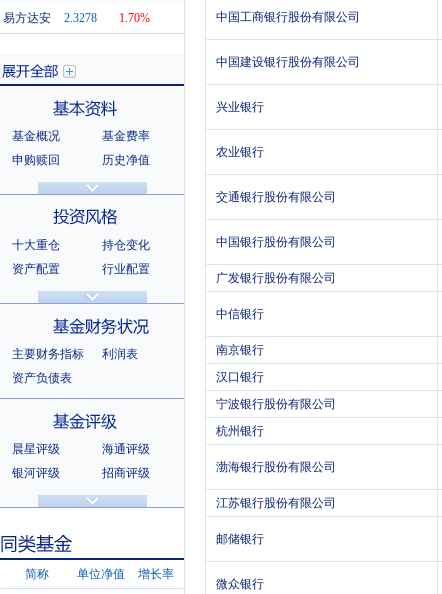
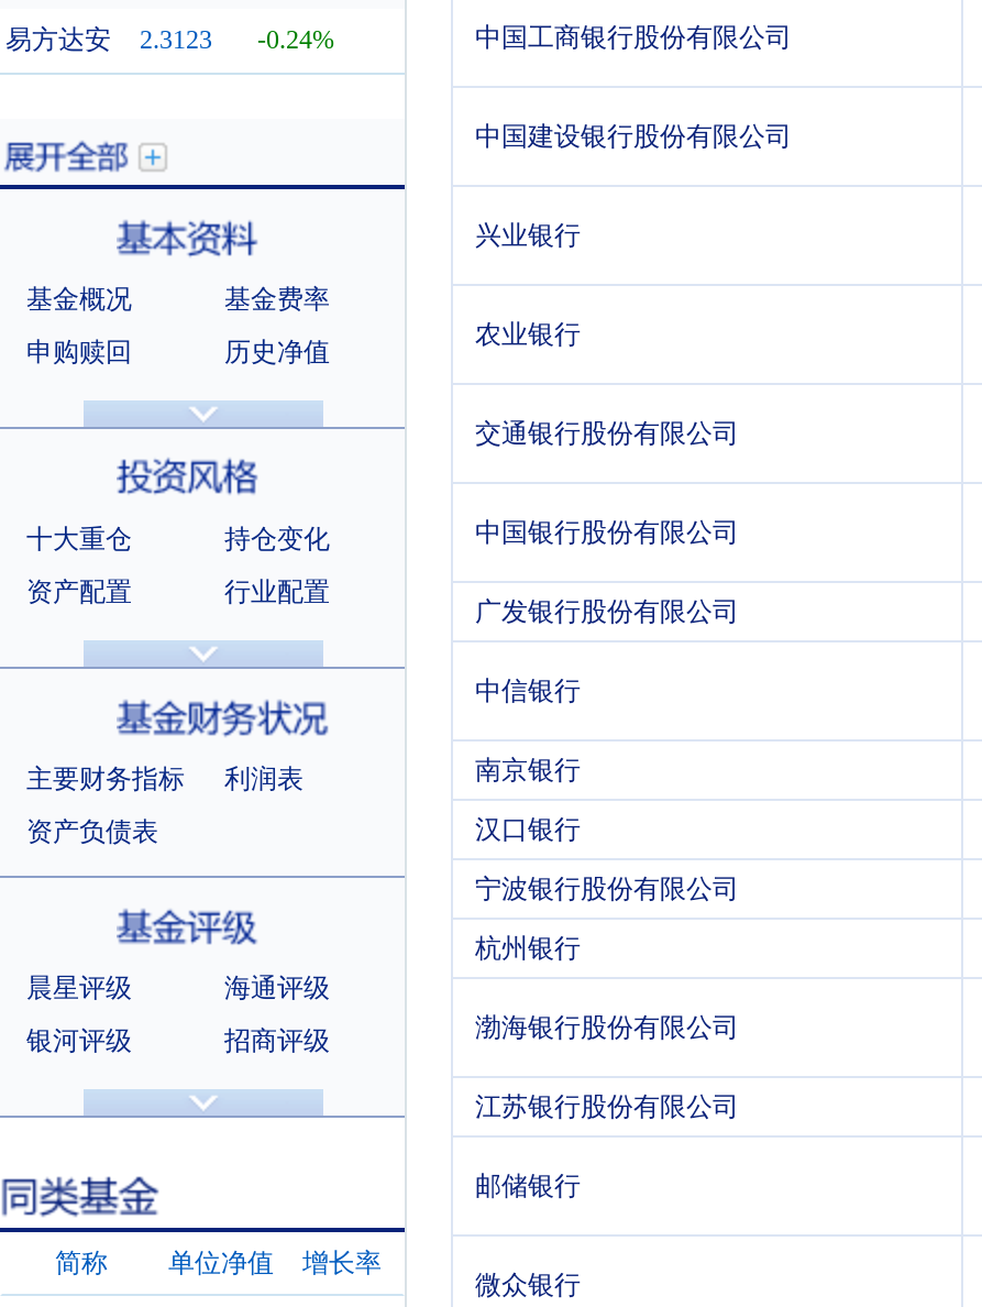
- 2.3278
+ 2.3123

- 1.70%
+ -0.24%
